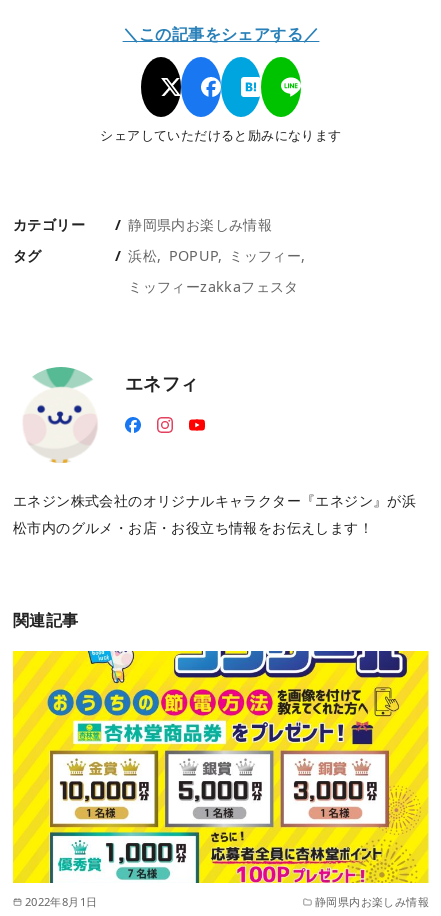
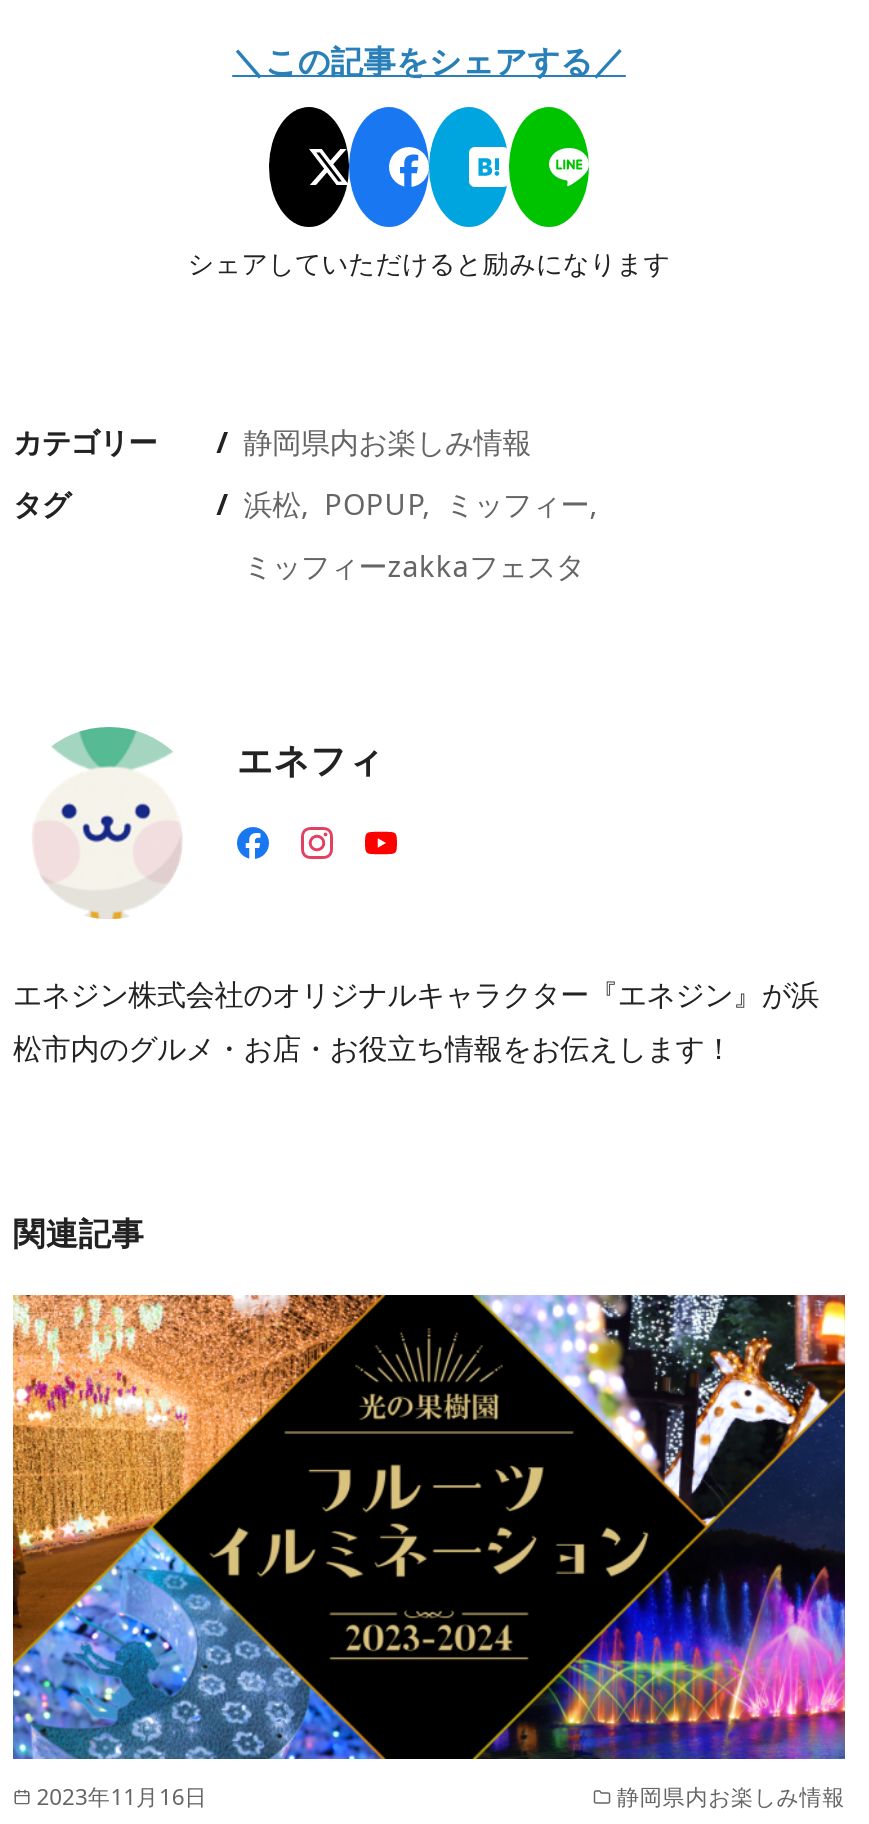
- [image]
- 2022年8月1日
+ [image]
+ 2023年11月16日
